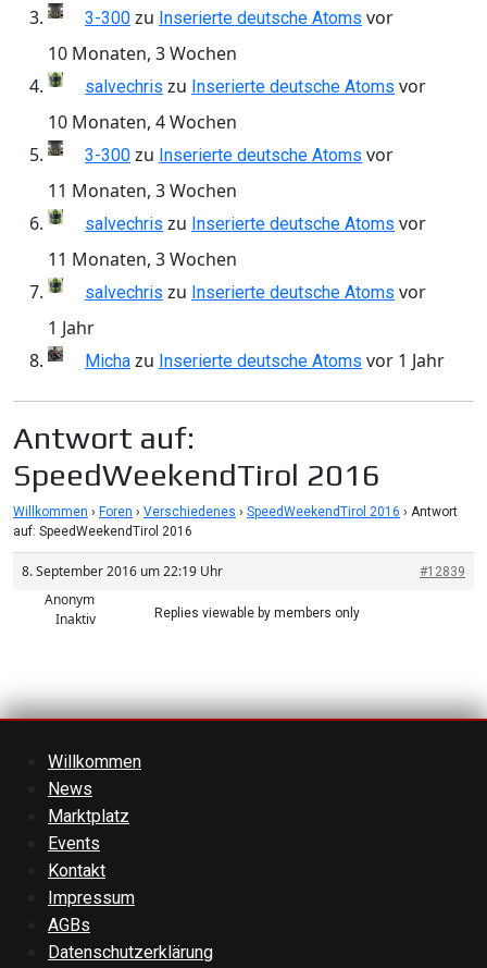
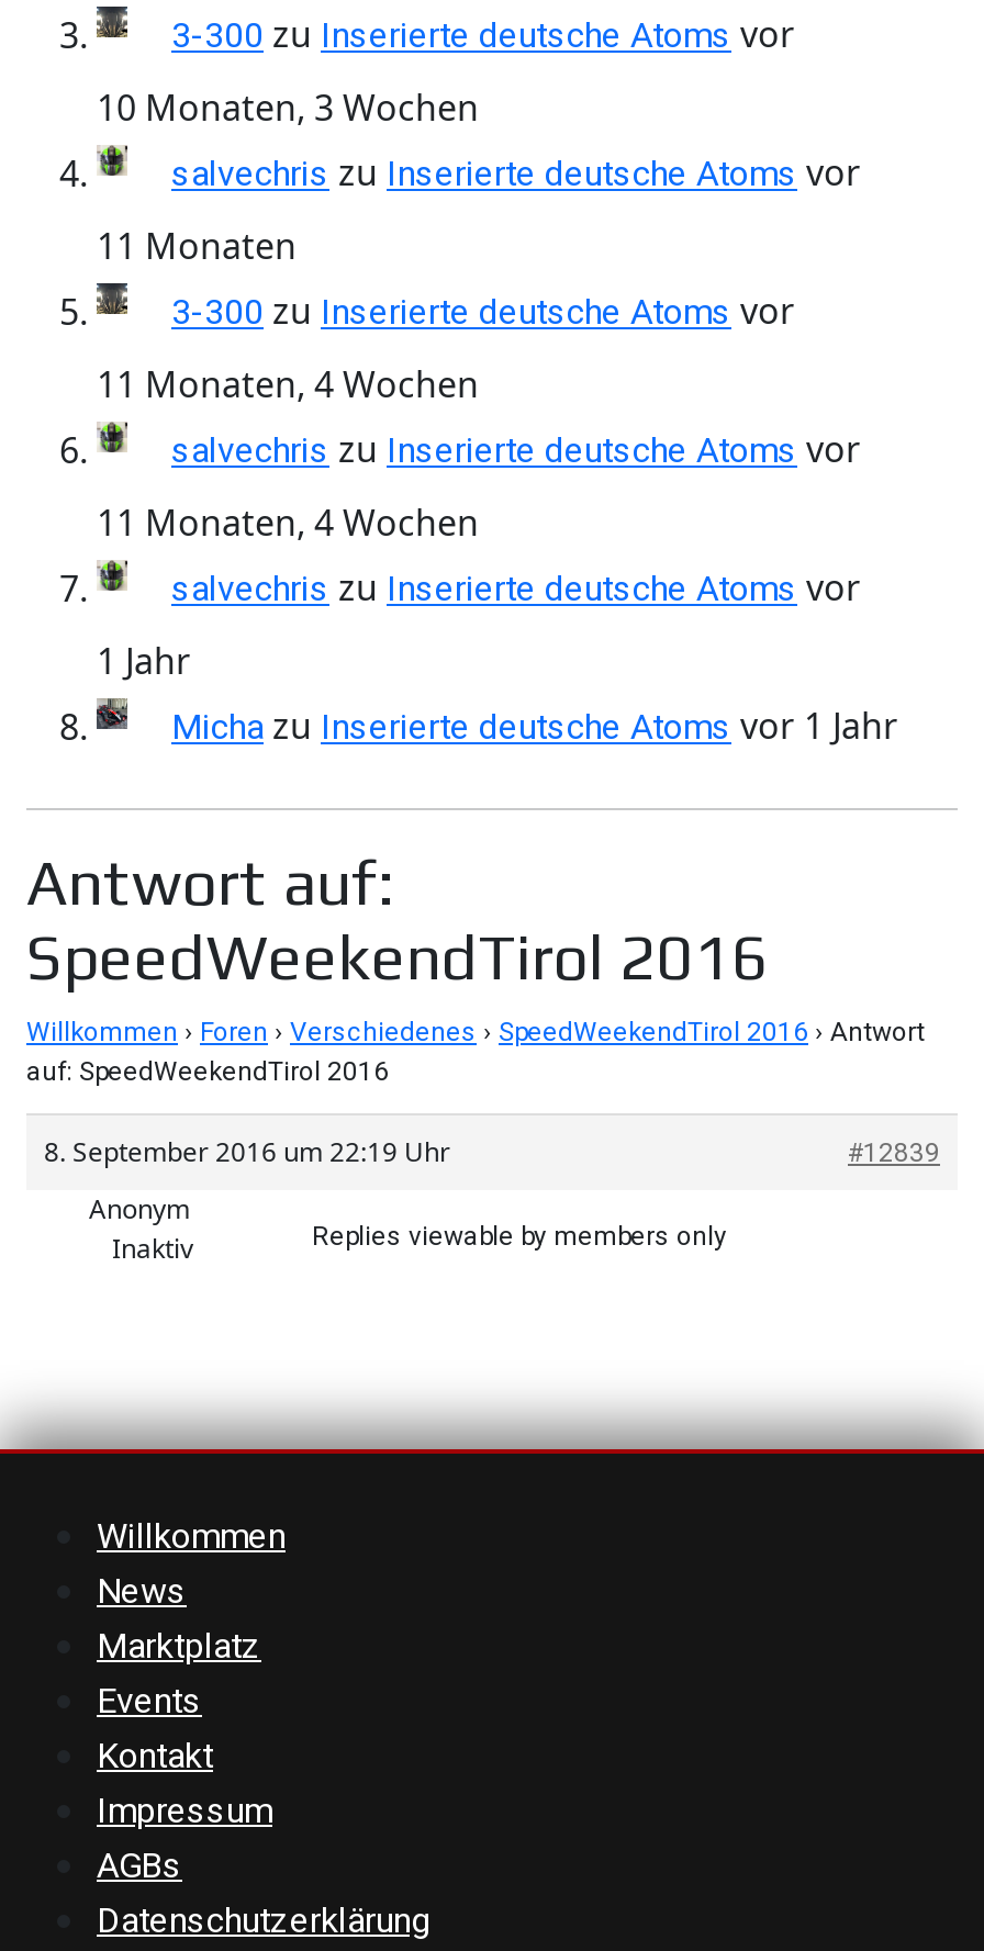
- 10 Monaten, 4 Wochen
+ 11 Monaten

- 11 Monaten, 3 Wochen
+ 11 Monaten, 4 Wochen

- 11 Monaten, 3 Wochen
+ 11 Monaten, 4 Wochen
